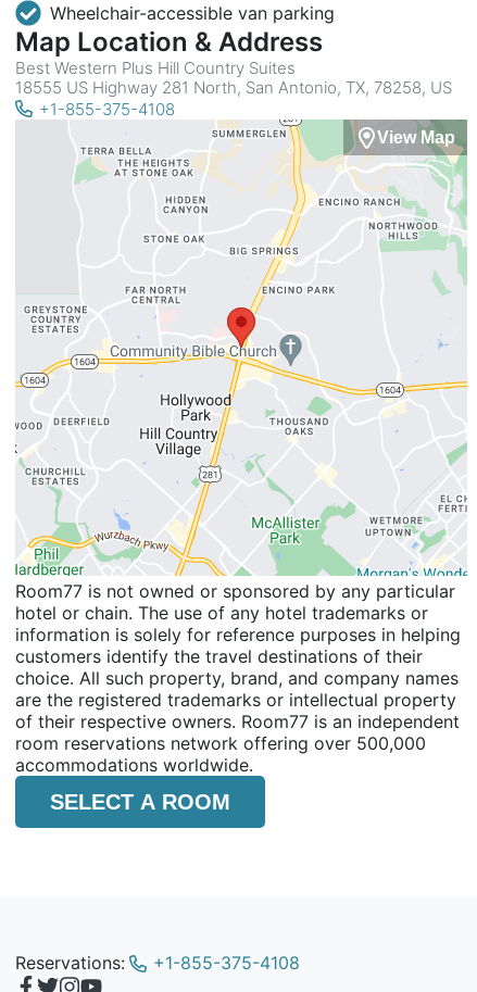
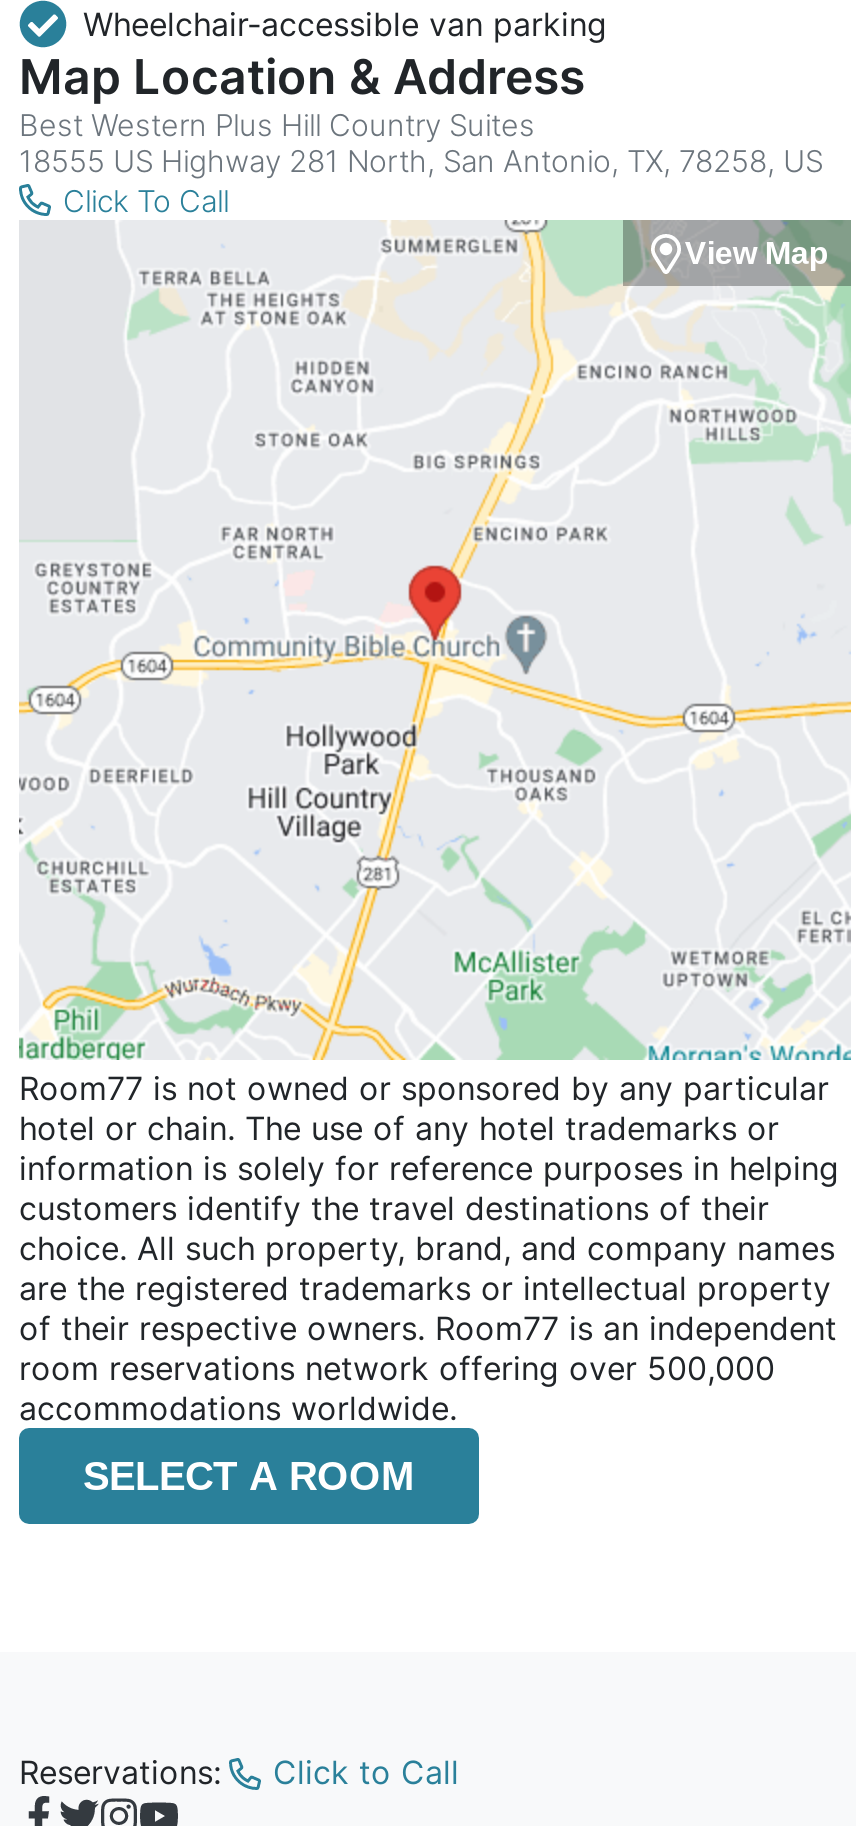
- +1-855-375-4108
+ Click To Call

- +1-855-375-4108
+ Click to Call
